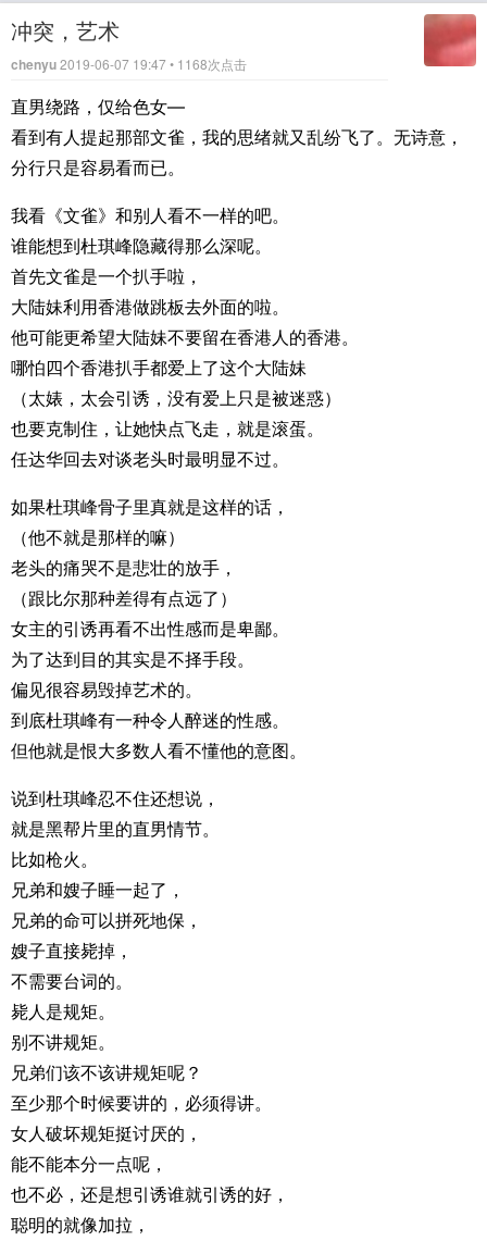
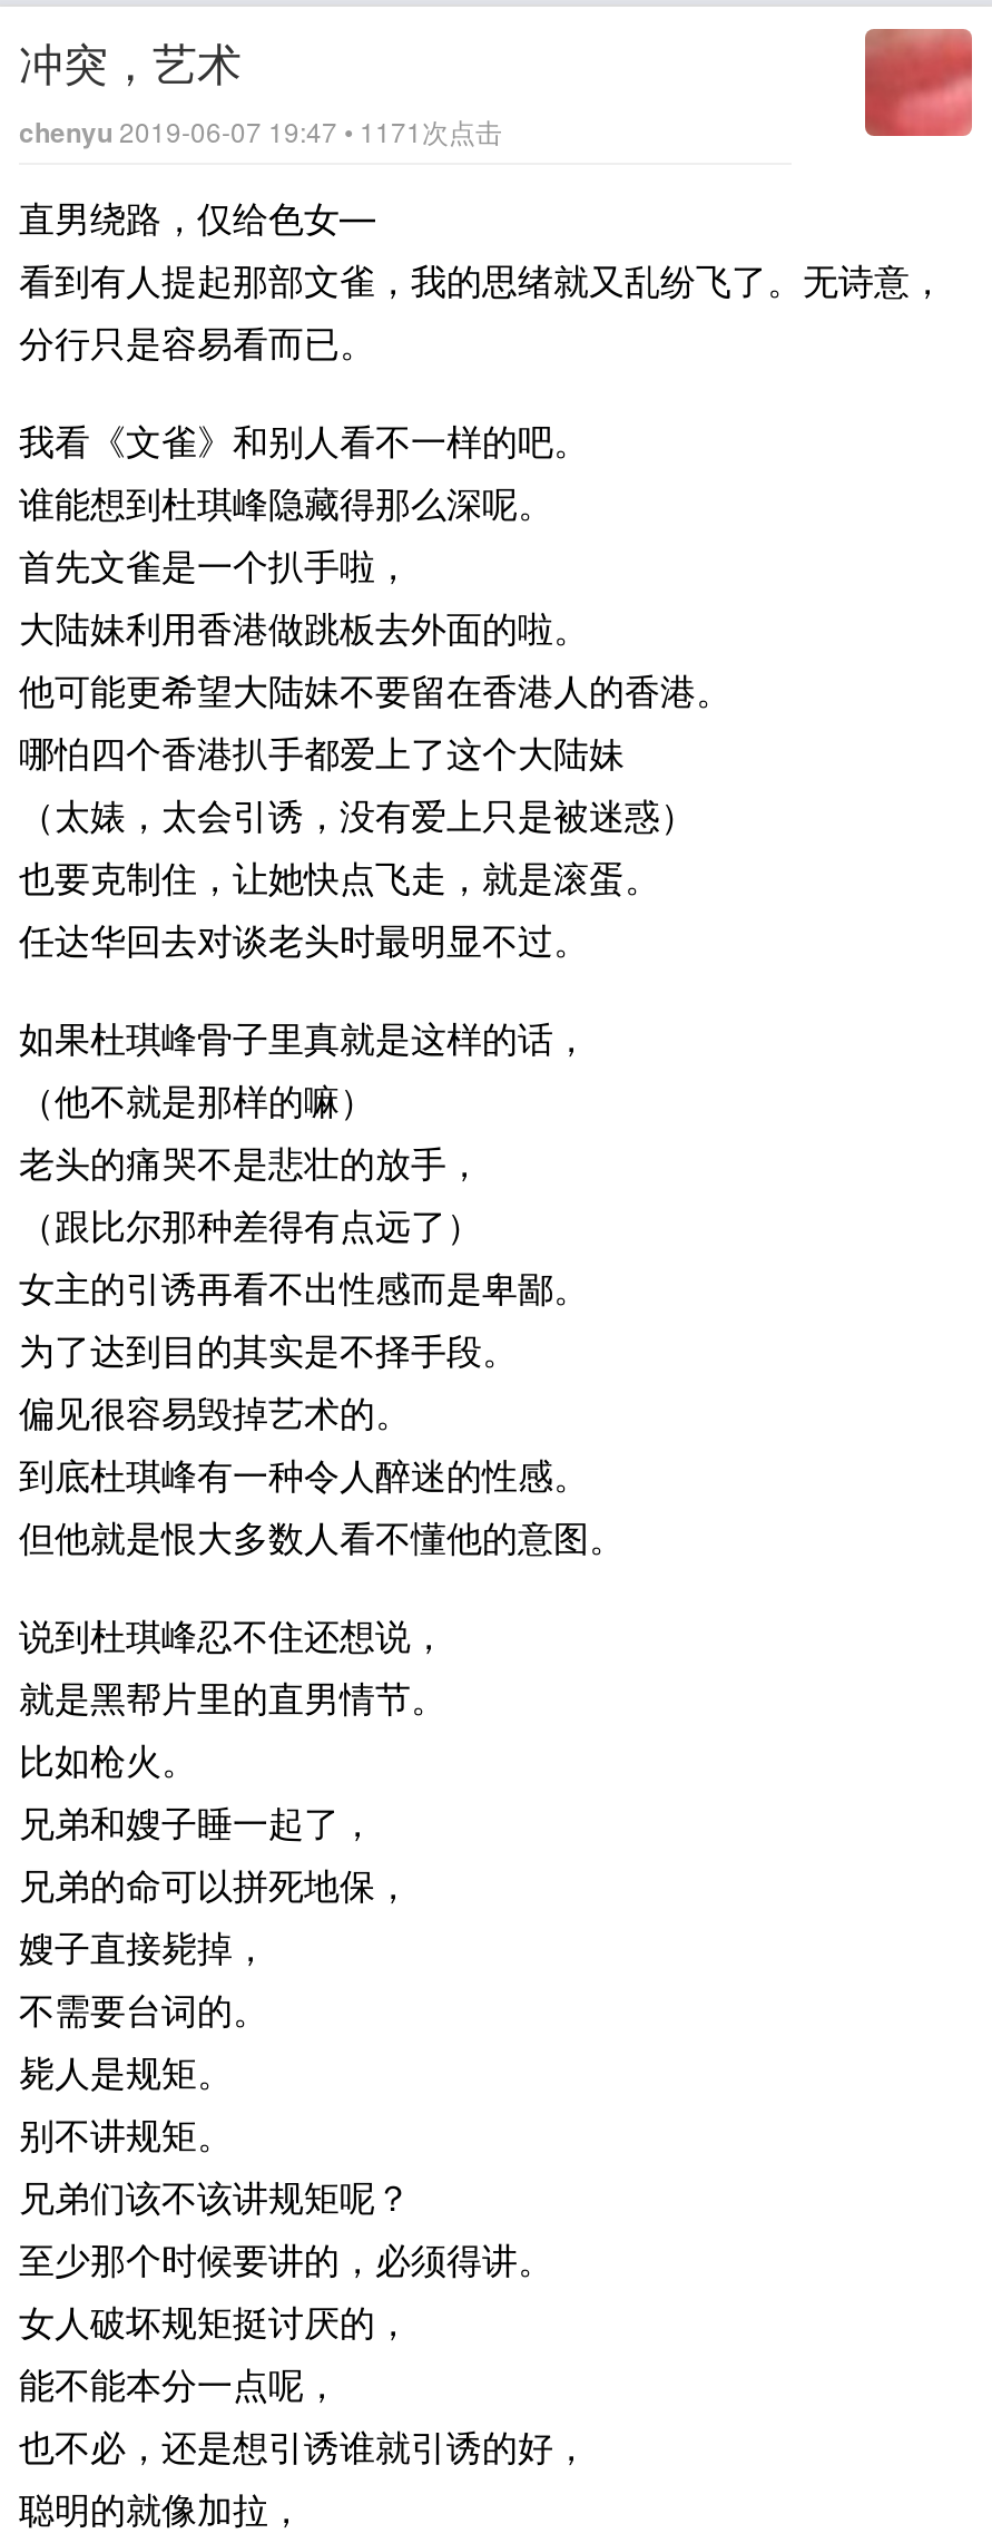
- chenyu 2019-06-07 19:47 • 1168次点击
+ chenyu 2019-06-07 19:47 • 1171次点击
